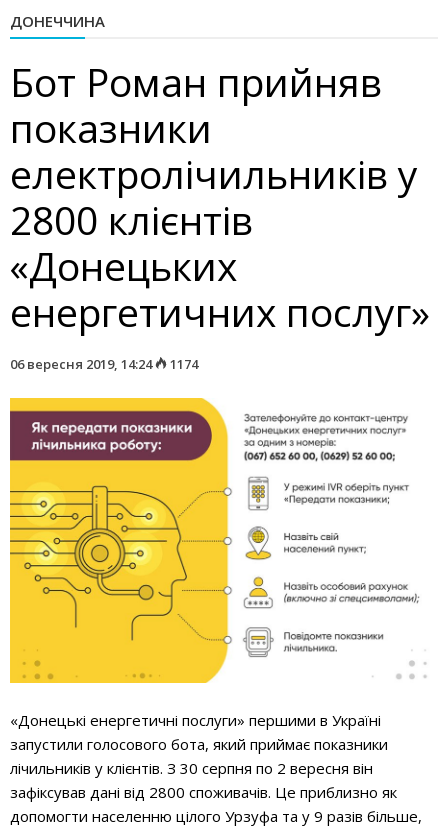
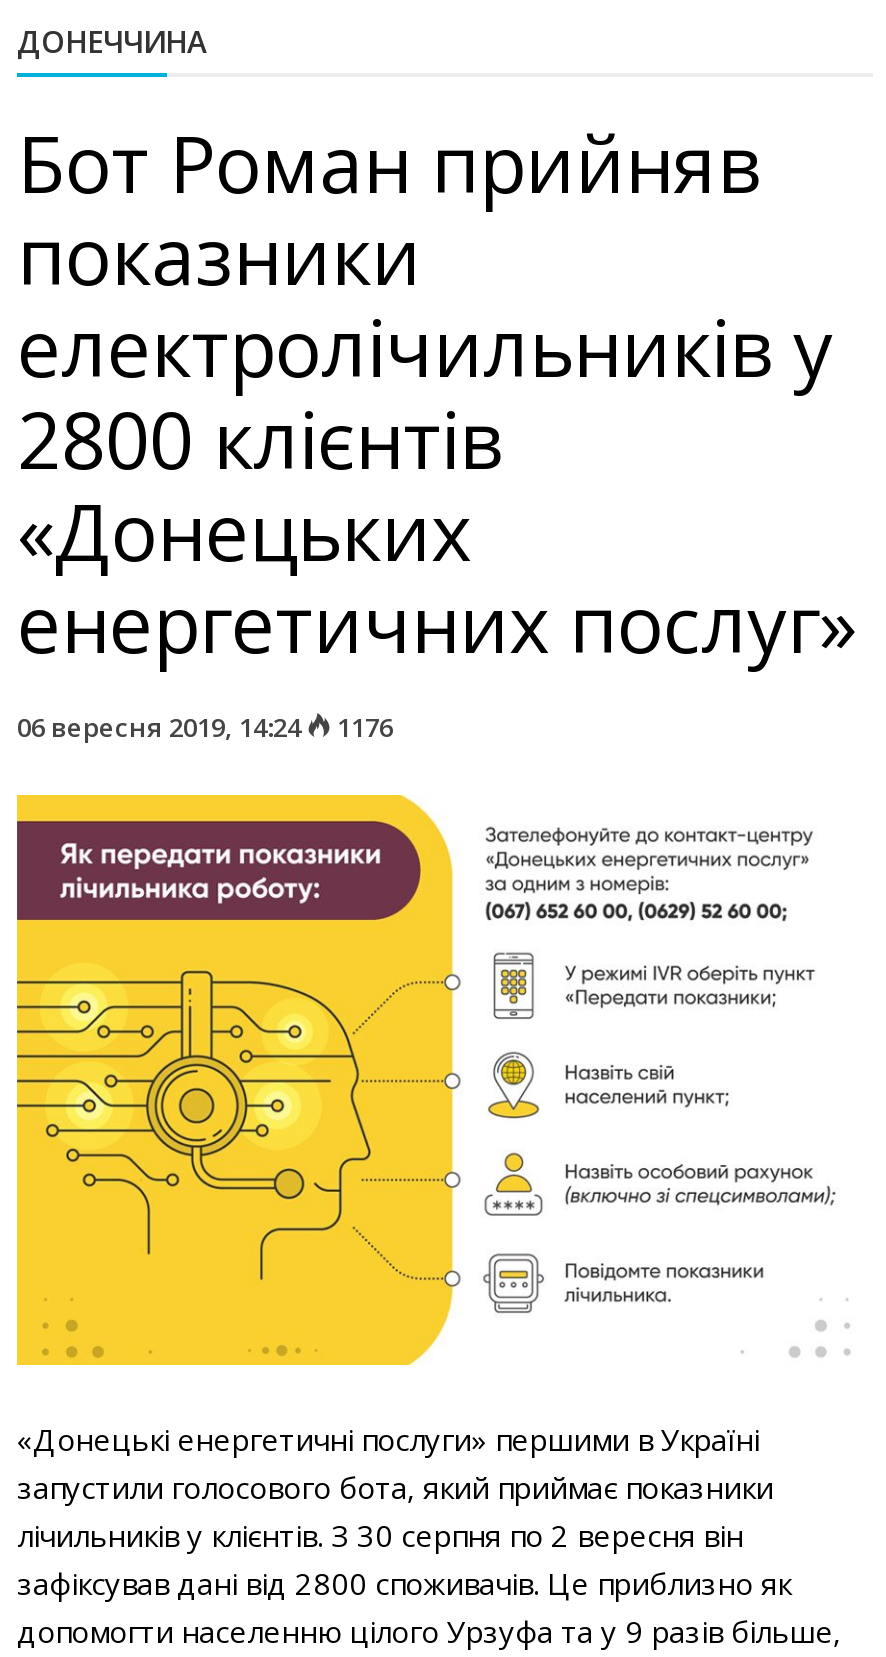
- 06 вересня 2019, 14:24 1174
+ 06 вересня 2019, 14:24 1176
